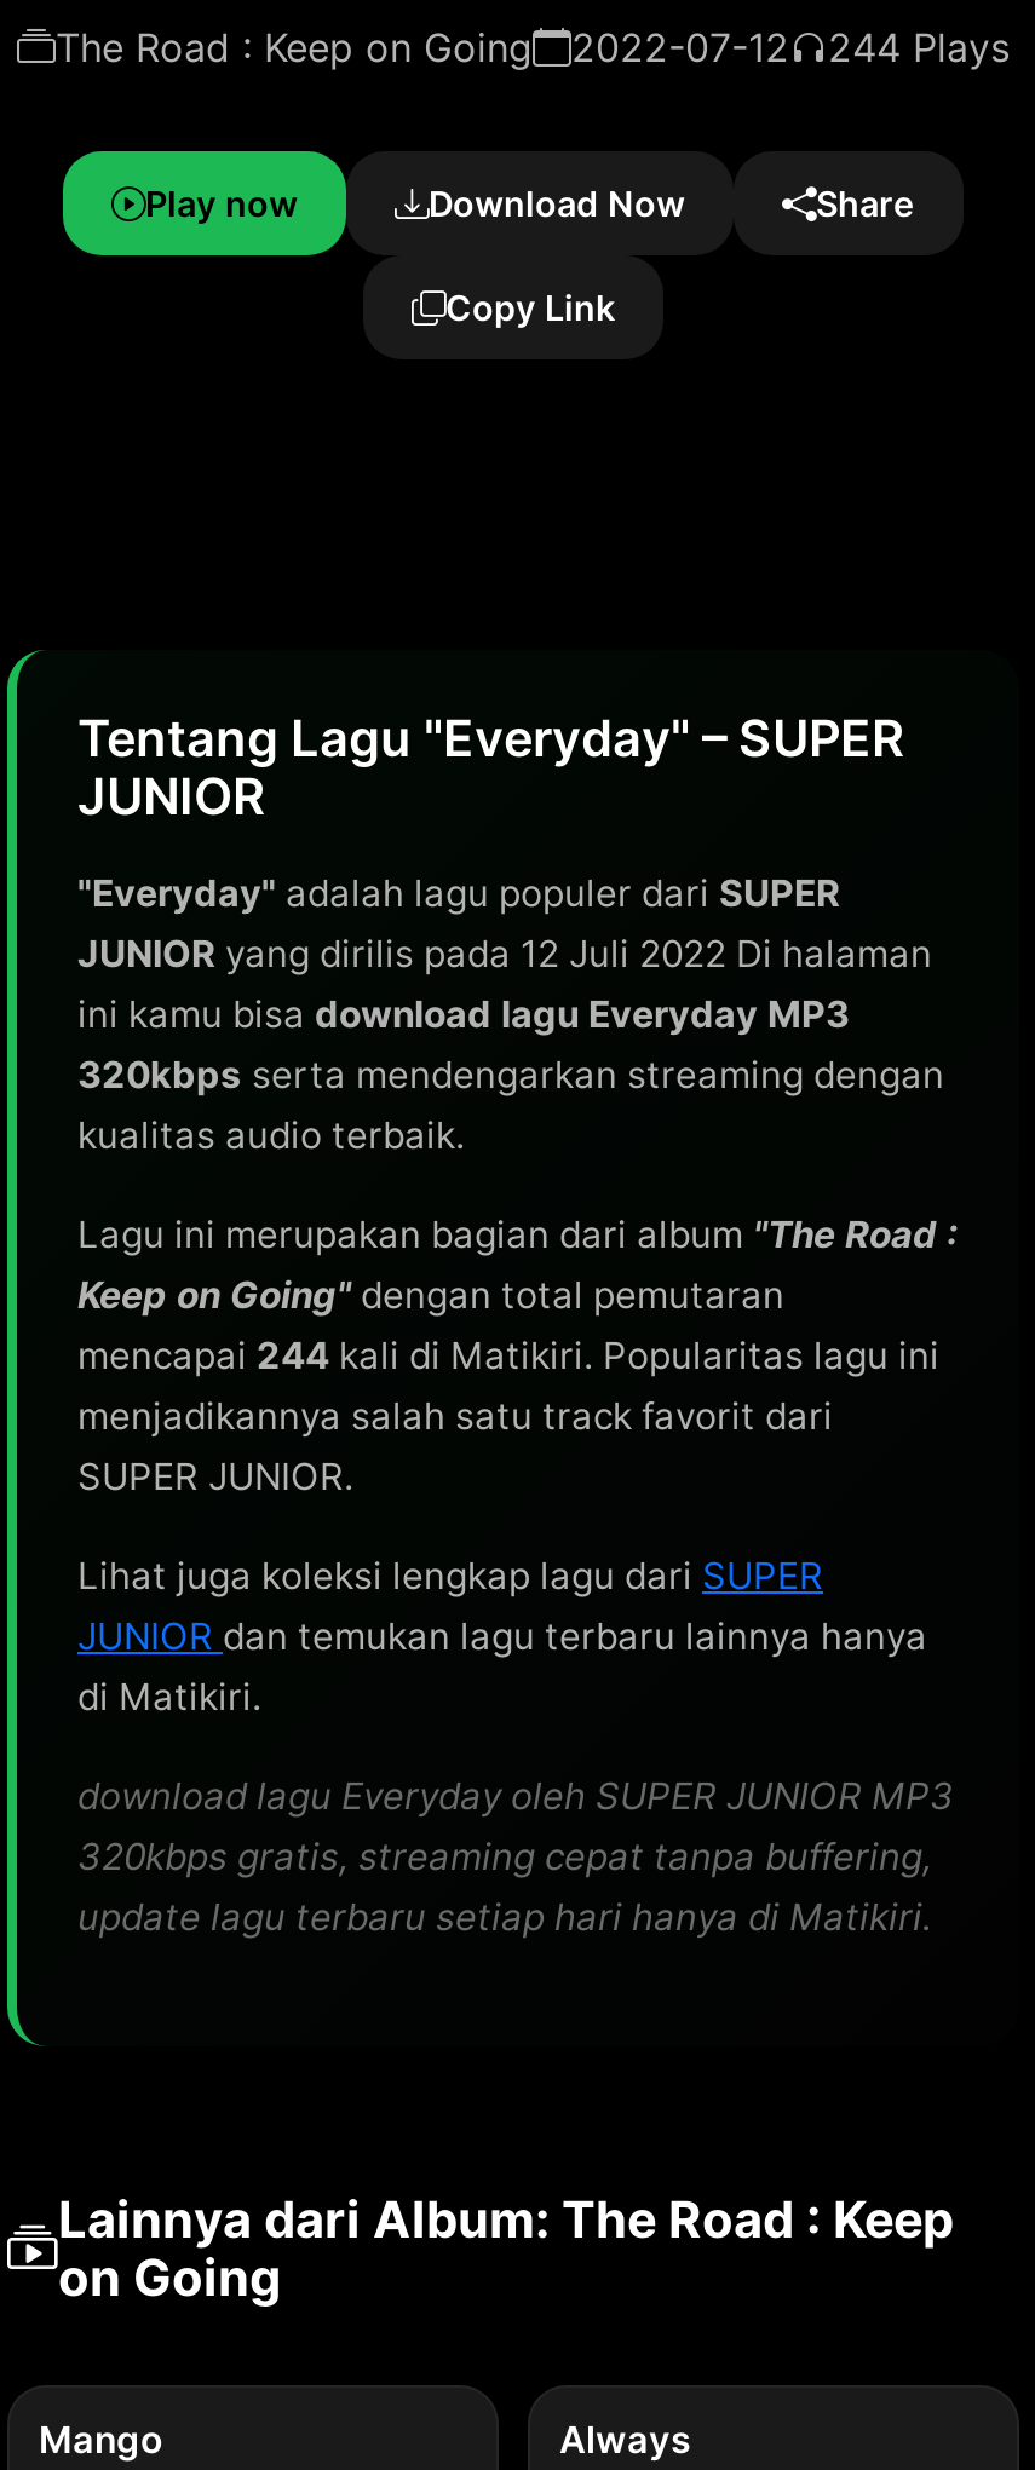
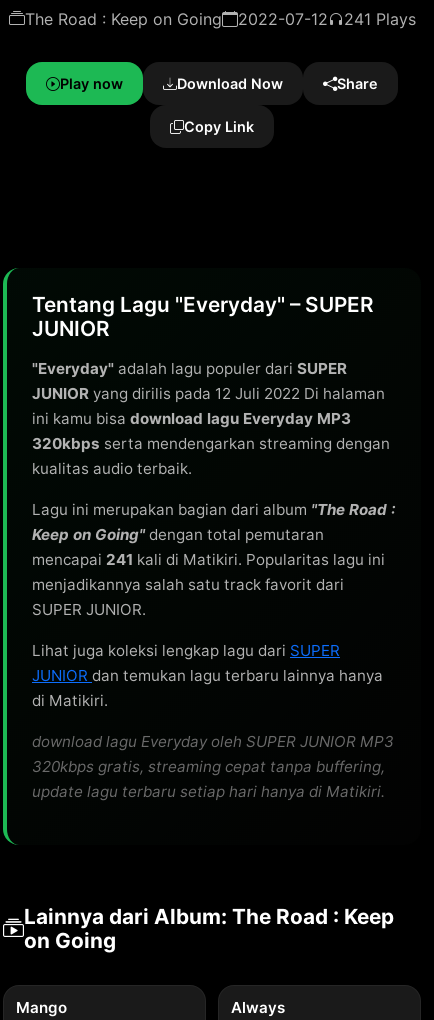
- 244 Plays
+ 241 Plays

- mencapai 244 kali di Matikiri. Popularitas lagu ini
+ mencapai 241 kali di Matikiri. Popularitas lagu ini
